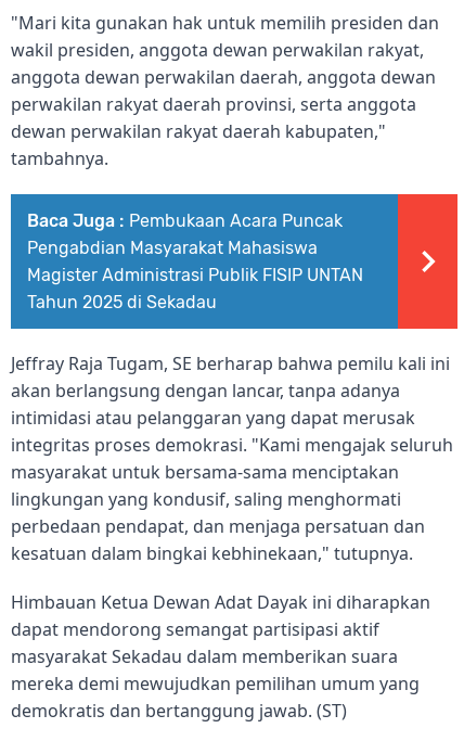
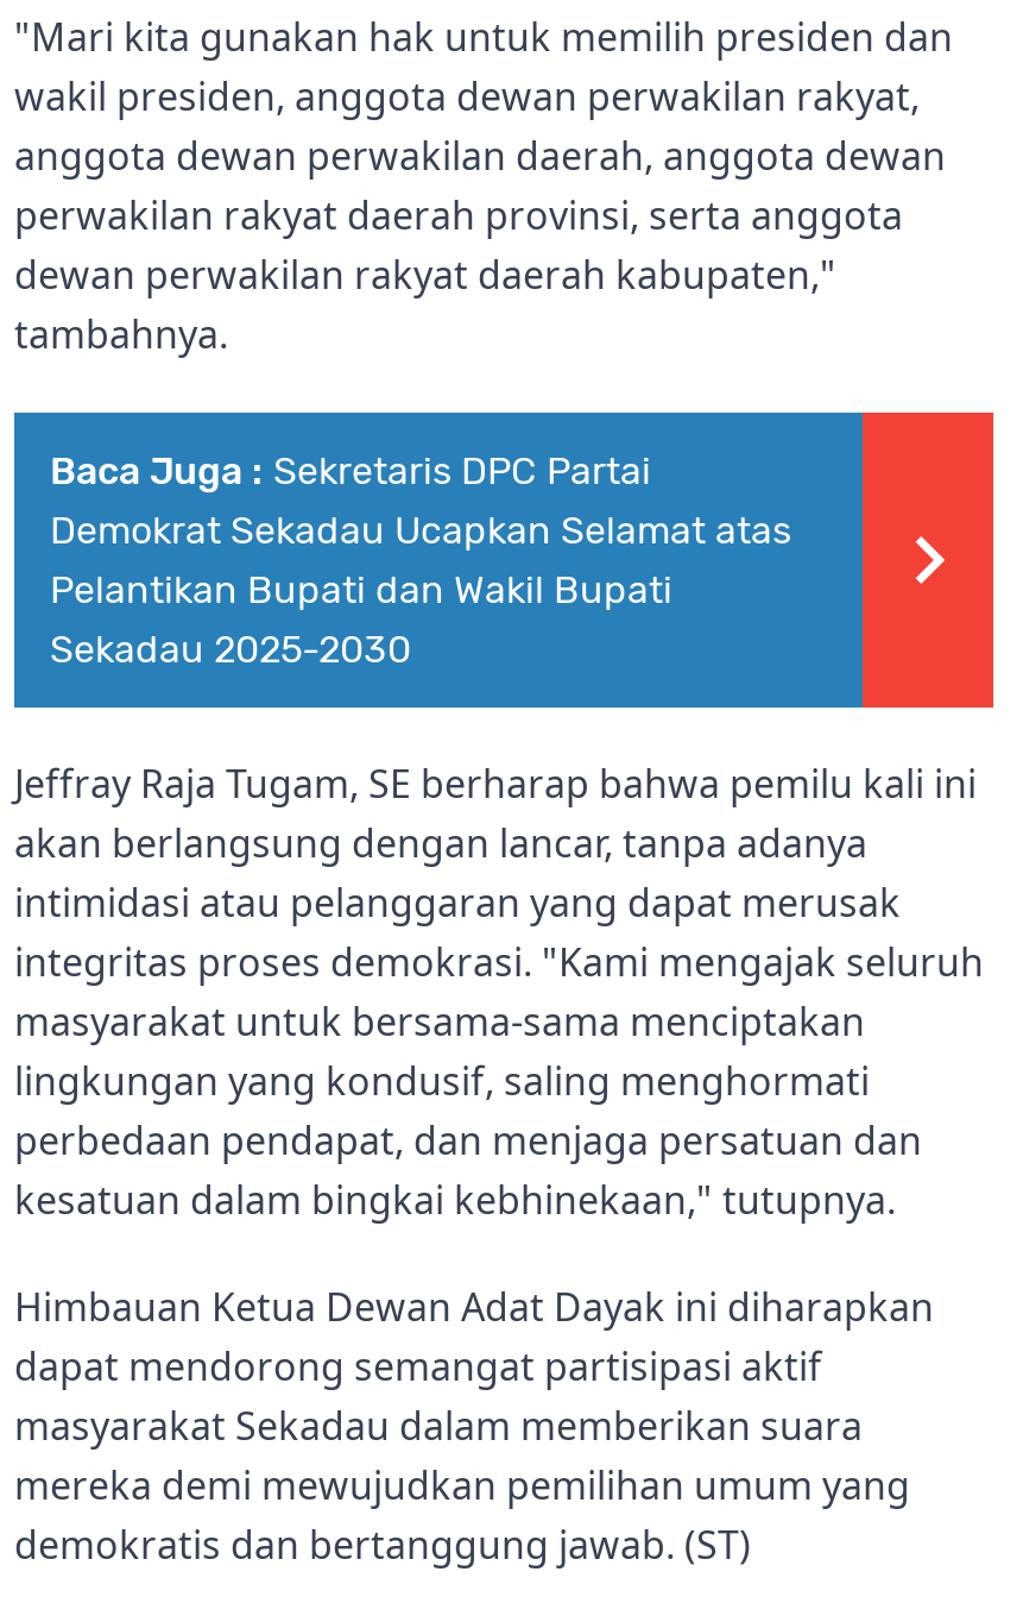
- Baca Juga : Pembukaan Acara Puncak
- Pengabdian Masyarakat Mahasiswa
- Magister Administrasi Publik FISIP UNTAN
- Tahun 2025 di Sekadau
+ Baca Juga : Sekretaris DPC Partai
+ Demokrat Sekadau Ucapkan Selamat atas
+ Pelantikan Bupati dan Wakil Bupati
+ Sekadau 2025-2030
